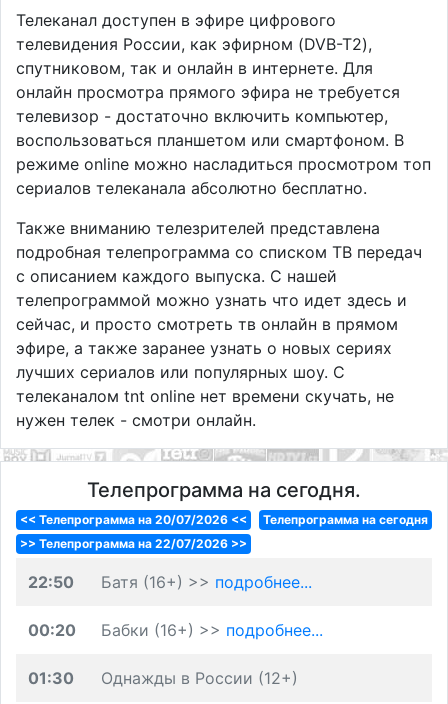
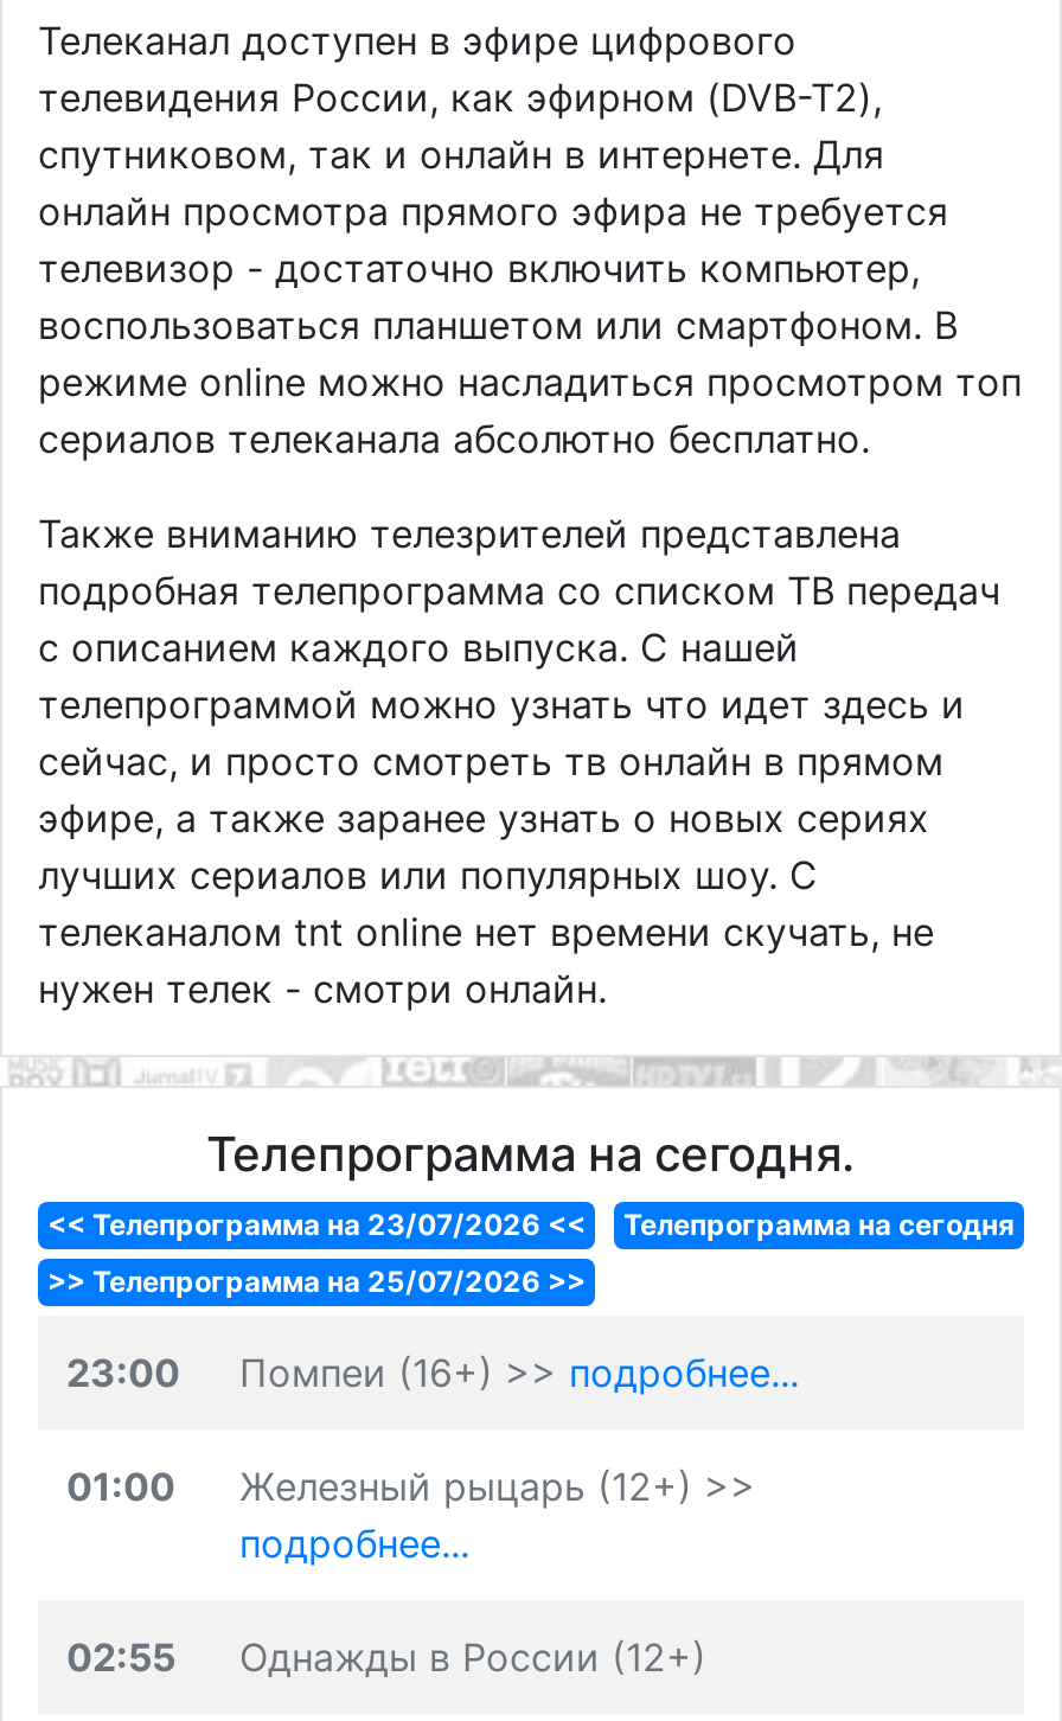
- << Телепрограмма на 20/07/2026 <<
+ << Телепрограмма на 23/07/2026 <<

- >> Телепрограмма на 22/07/2026 >>
+ >> Телепрограмма на 25/07/2026 >>

- 22:50
- Батя (16+) >> подробнее...
+ 23:00
+ Помпеи (16+) >> подробнее...

- 00:20
- Бабки (16+) >> подробнее...
+ 01:00
+ Железный рыцарь (12+) >>
+ подробнее...

- 01:30 Однажды в России (12+)
+ 02:55 Однажды в России (12+)
